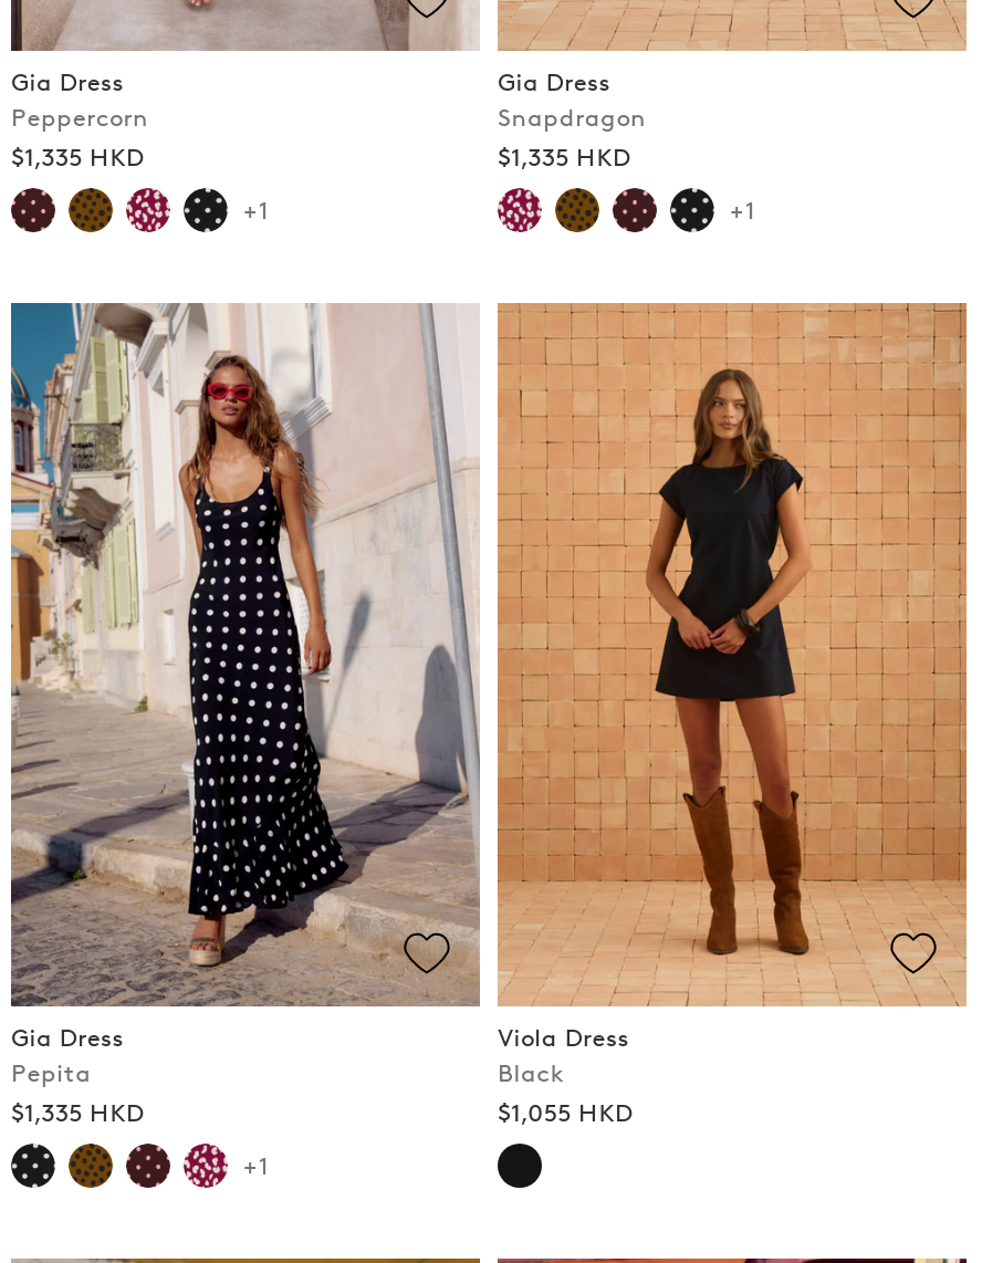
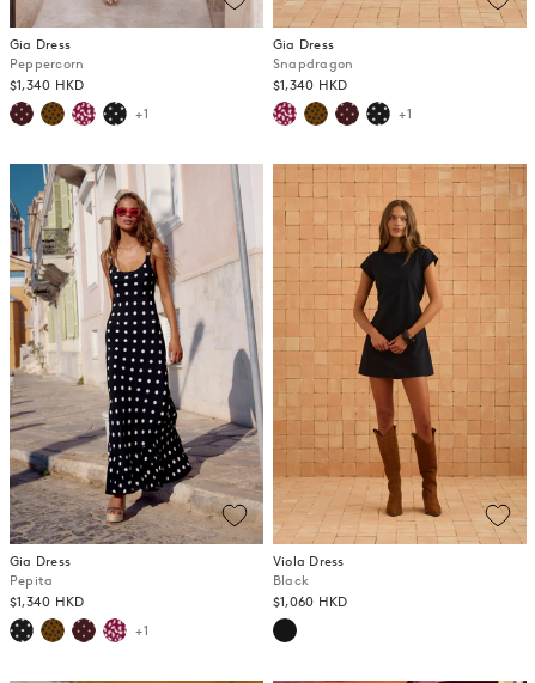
- $1,335 HKD
+ $1,340 HKD

- $1,335 HKD
+ $1,340 HKD

- $1,335 HKD
+ $1,340 HKD

- $1,055 HKD
+ $1,060 HKD
